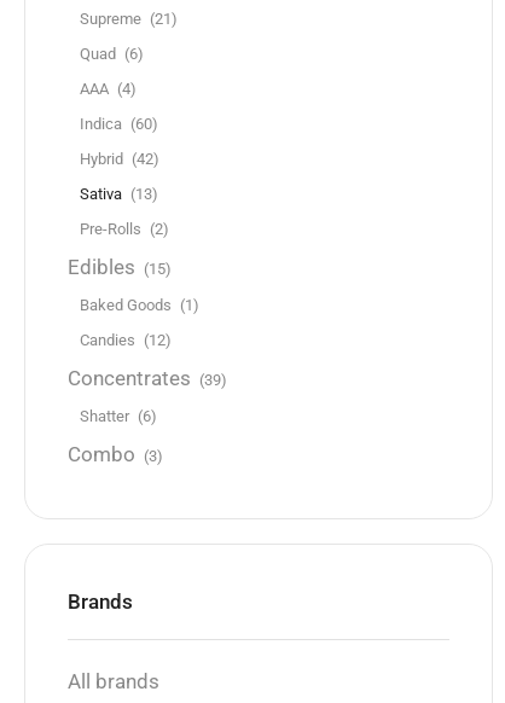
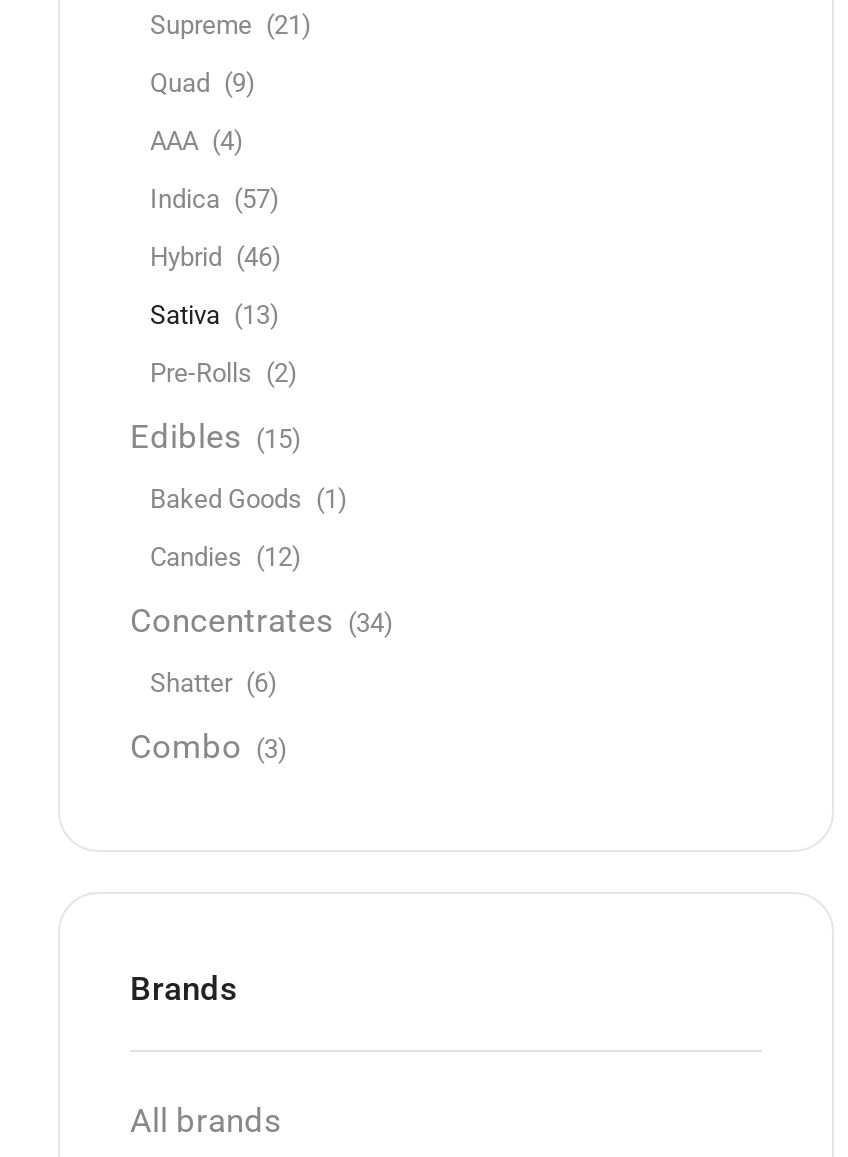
- Quad (6)
+ Quad (9)

- Indica (60)
+ Indica (57)

- Hybrid (42)
+ Hybrid (46)

- Concentrates (39)
+ Concentrates (34)
